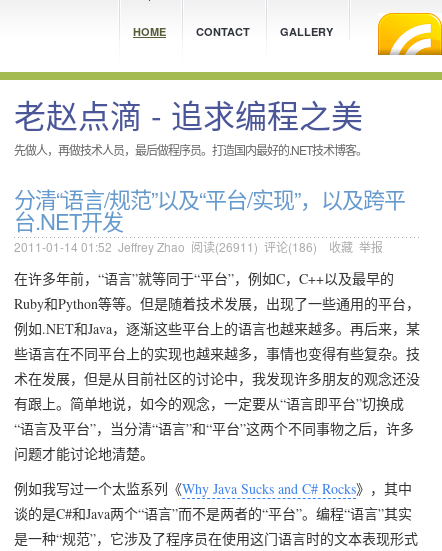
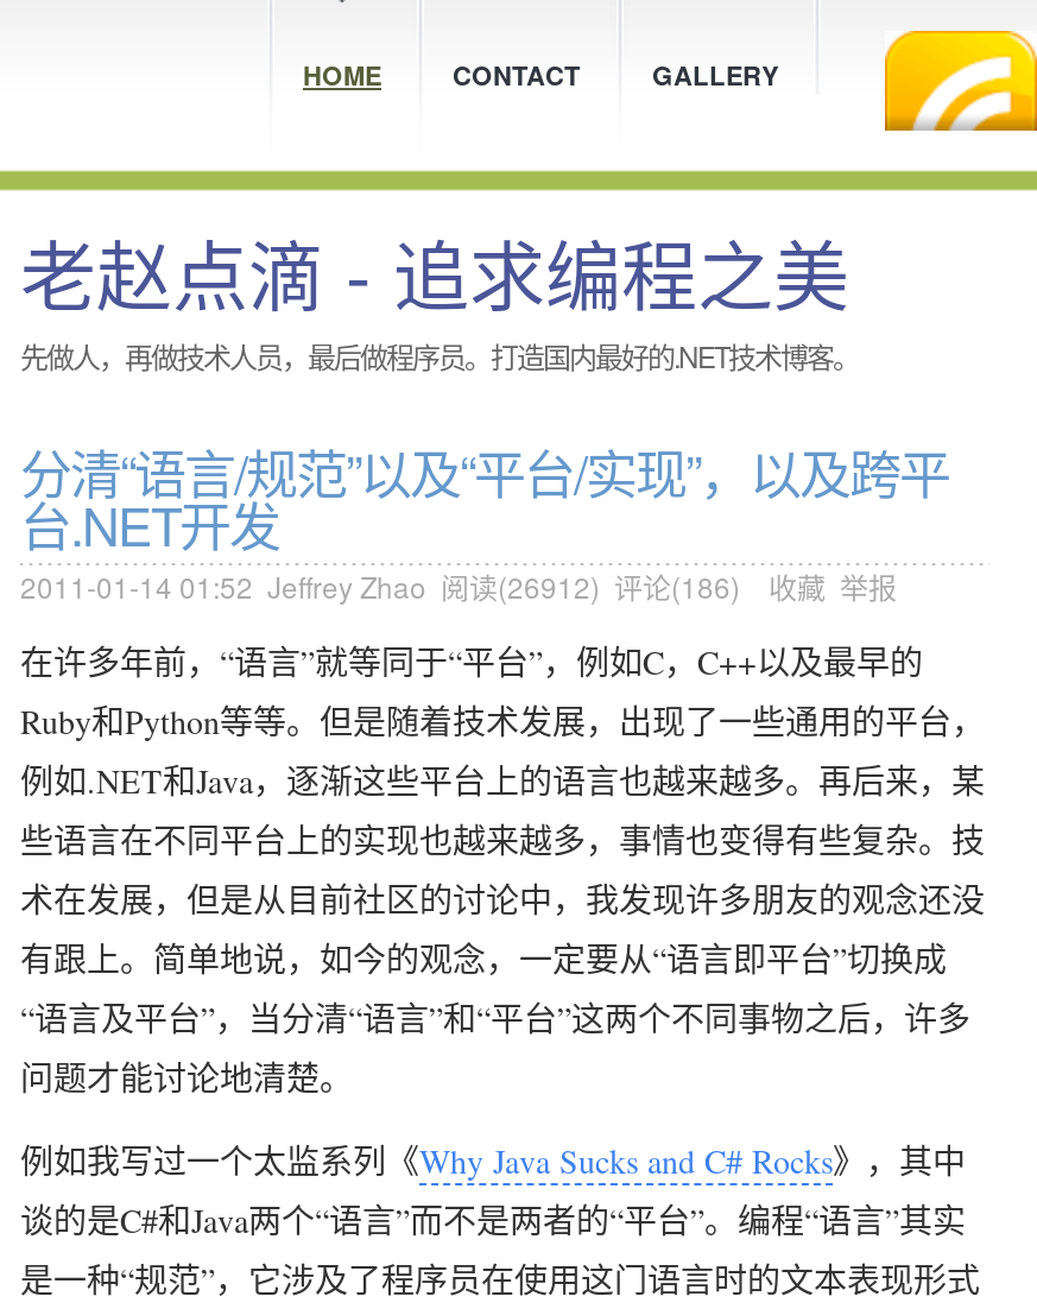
- 2011-01-14 01:52 Jeffrey Zhao阅读(26911) 评论(186)收藏 举报
+ 2011-01-14 01:52 Jeffrey Zhao阅读(26912) 评论(186)收藏 举报
